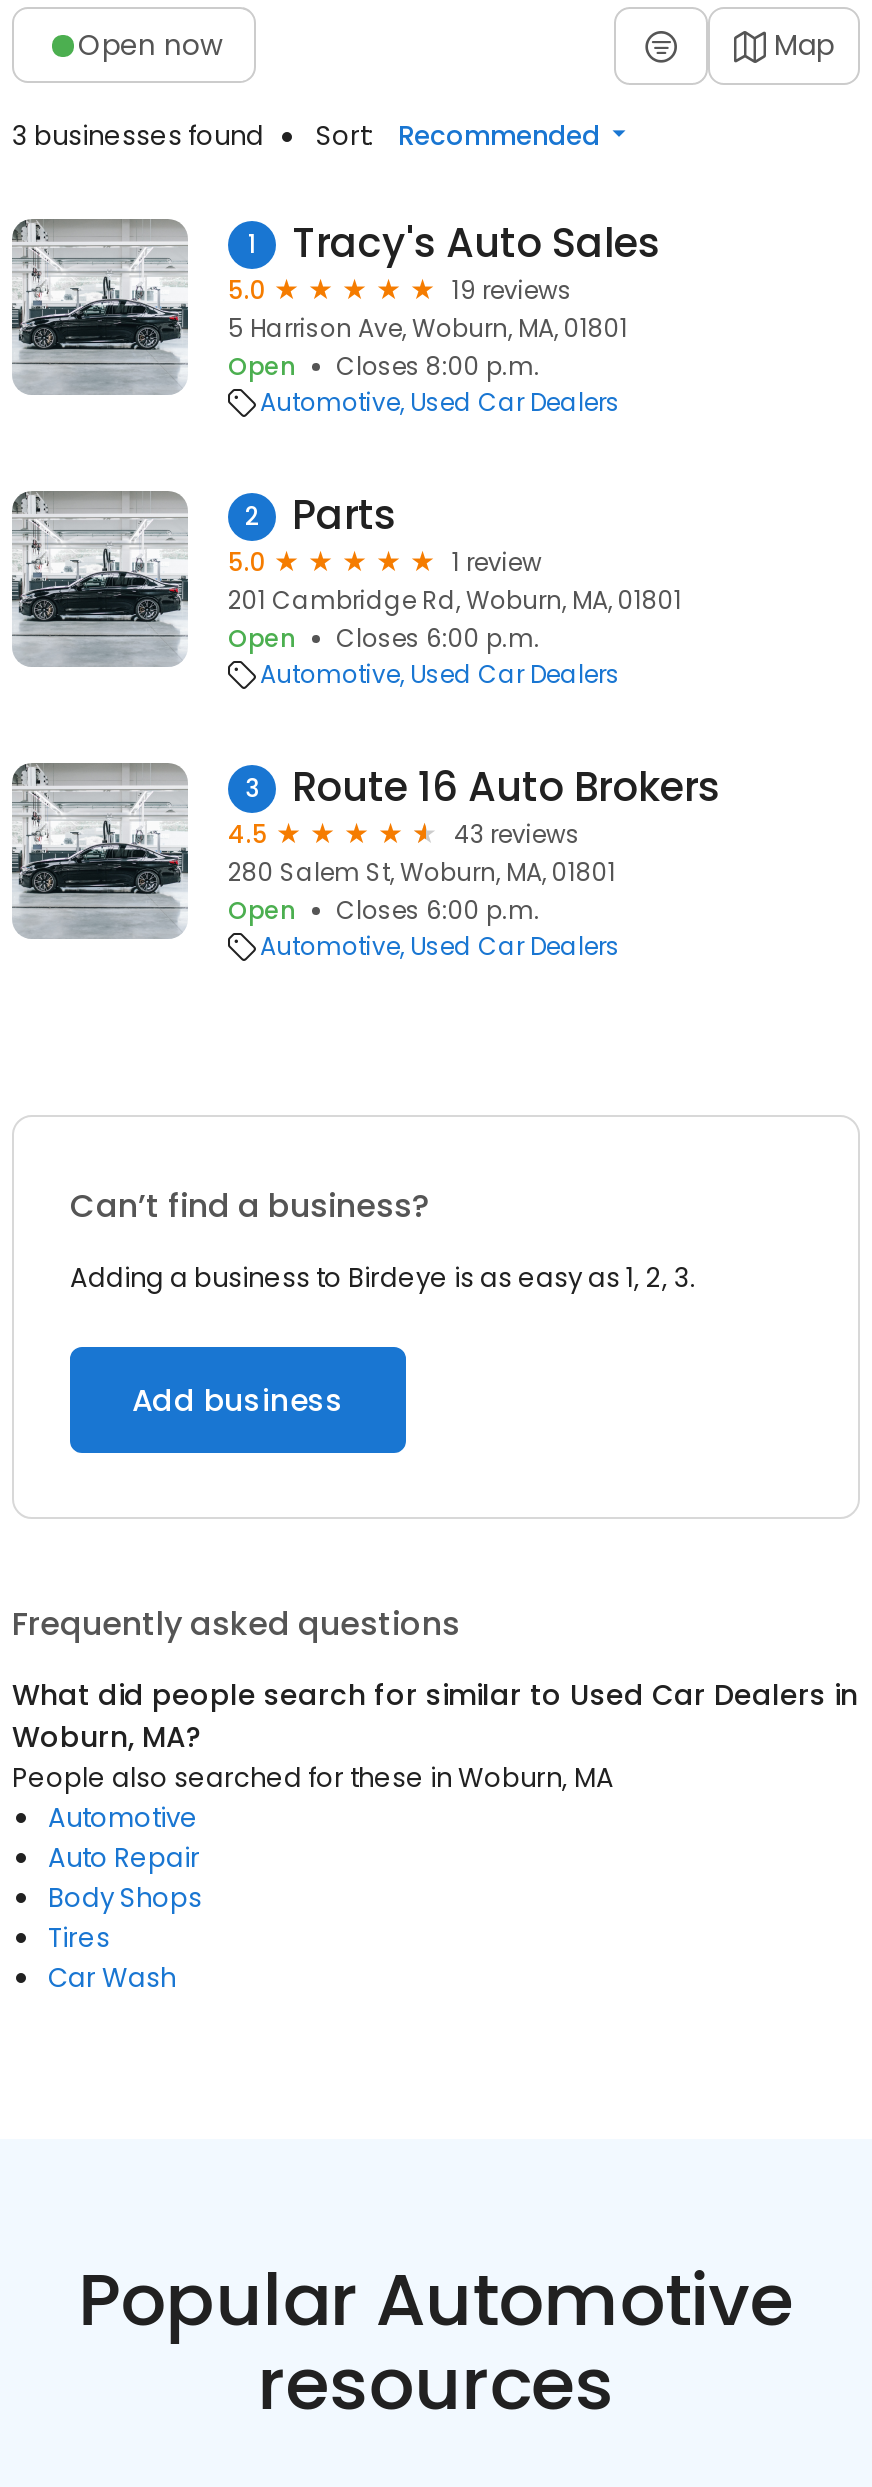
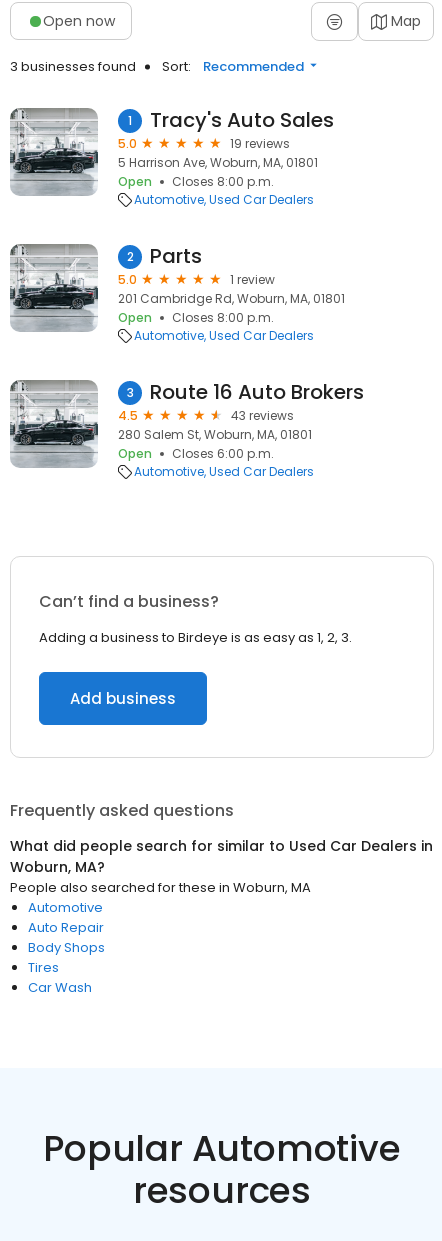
- Open Closes 6:00 p.m.
+ Open Closes 8:00 p.m.
